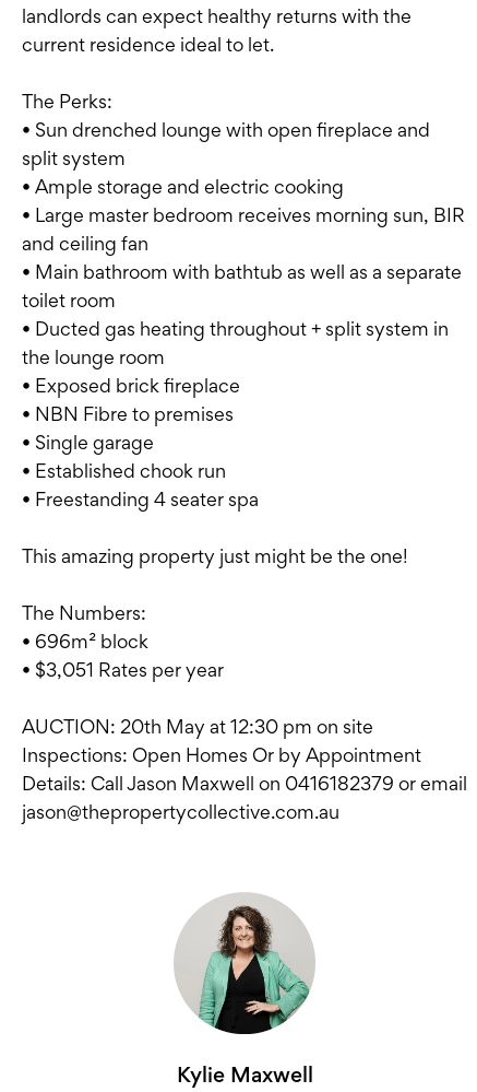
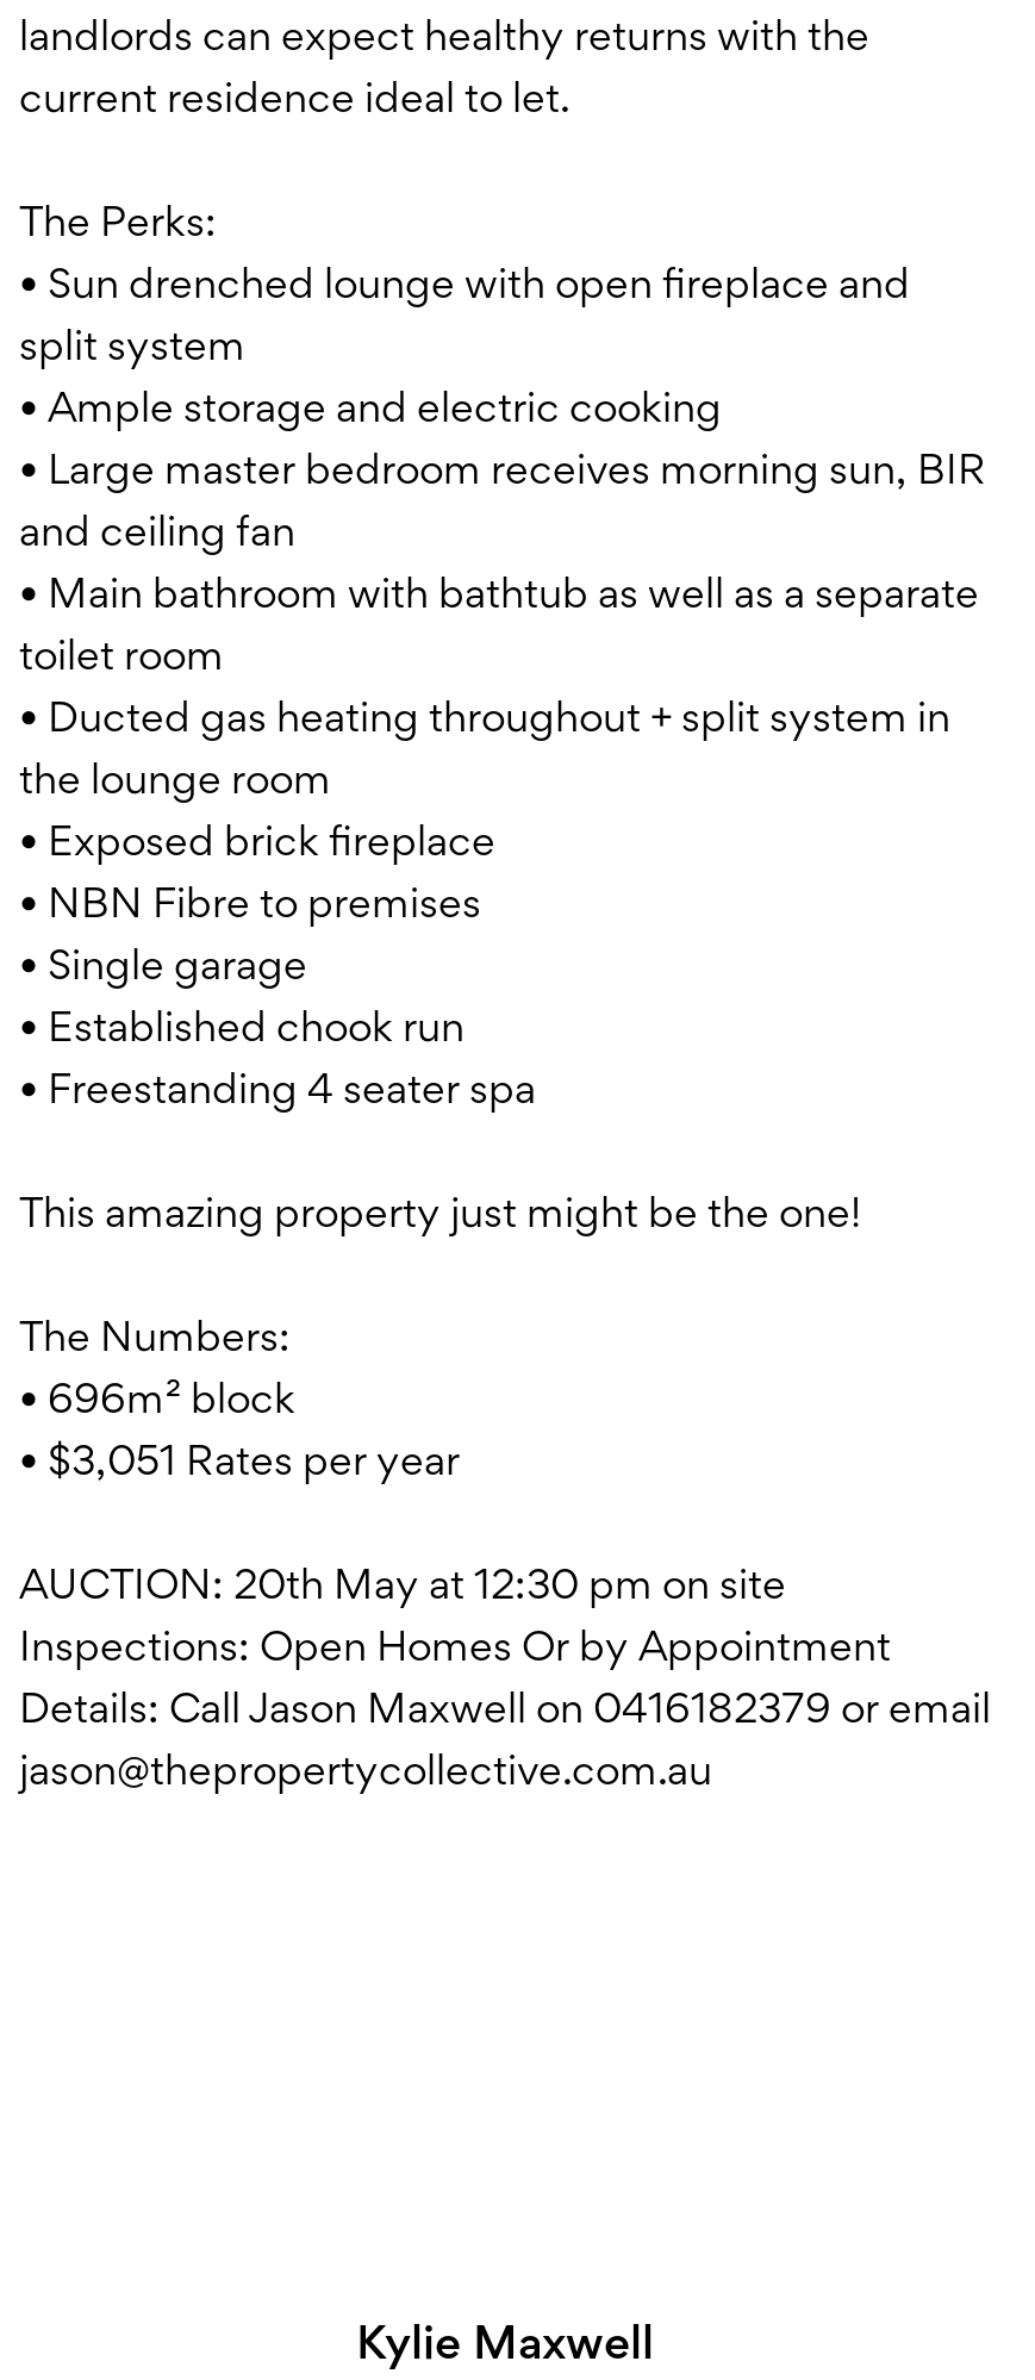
- [image]
